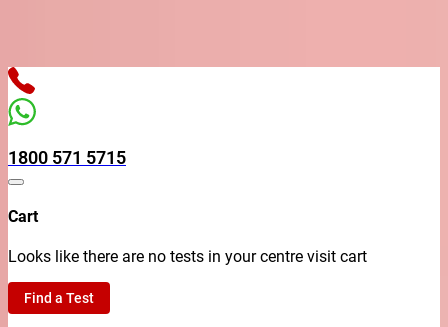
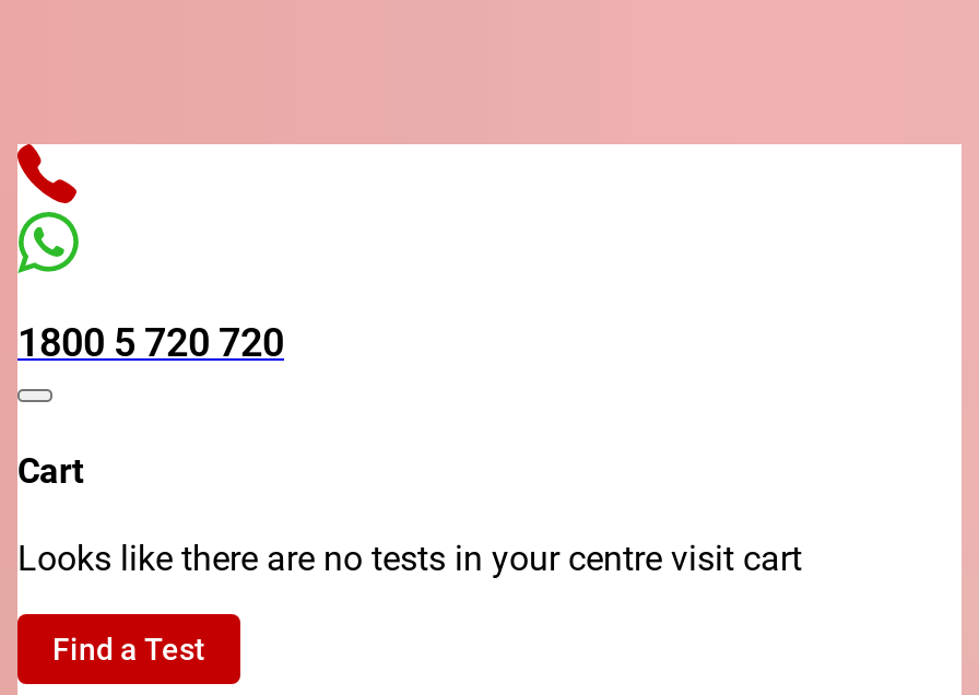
- 1800 571 5715
+ 1800 5 720 720
